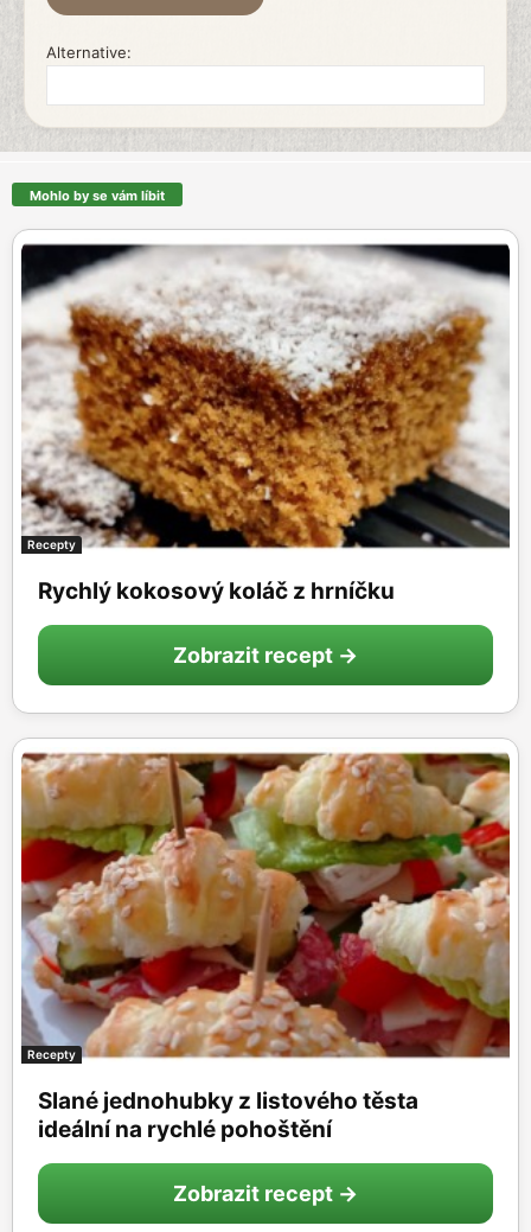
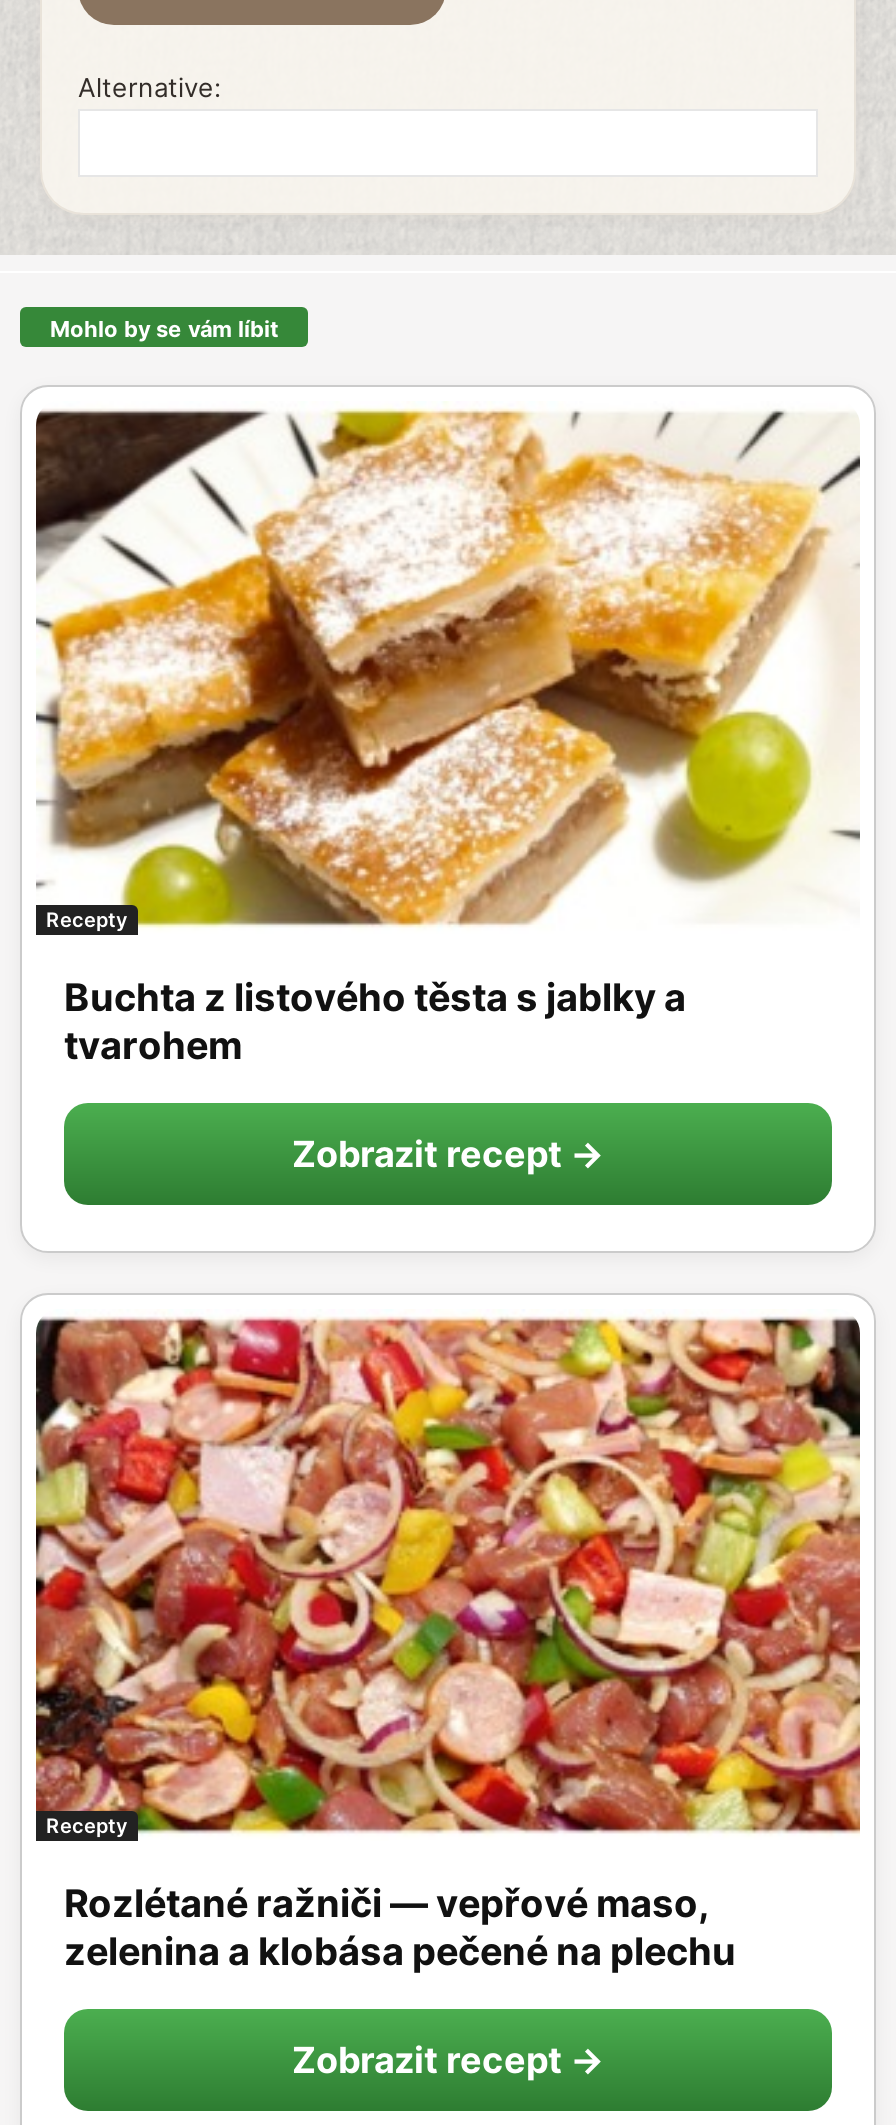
- [image]
- Rychlý kokosový koláč z hrníčku
+ [image]
+ Buchta z listového těsta s jablky a
+ tvarohem

- [image]
- Slané jednohubky z listového těsta
- ideální na rychlé pohoštění
+ [image]
+ Rozlétané ražniči — vepřové maso,
+ zelenina a klobása pečené na plechu
